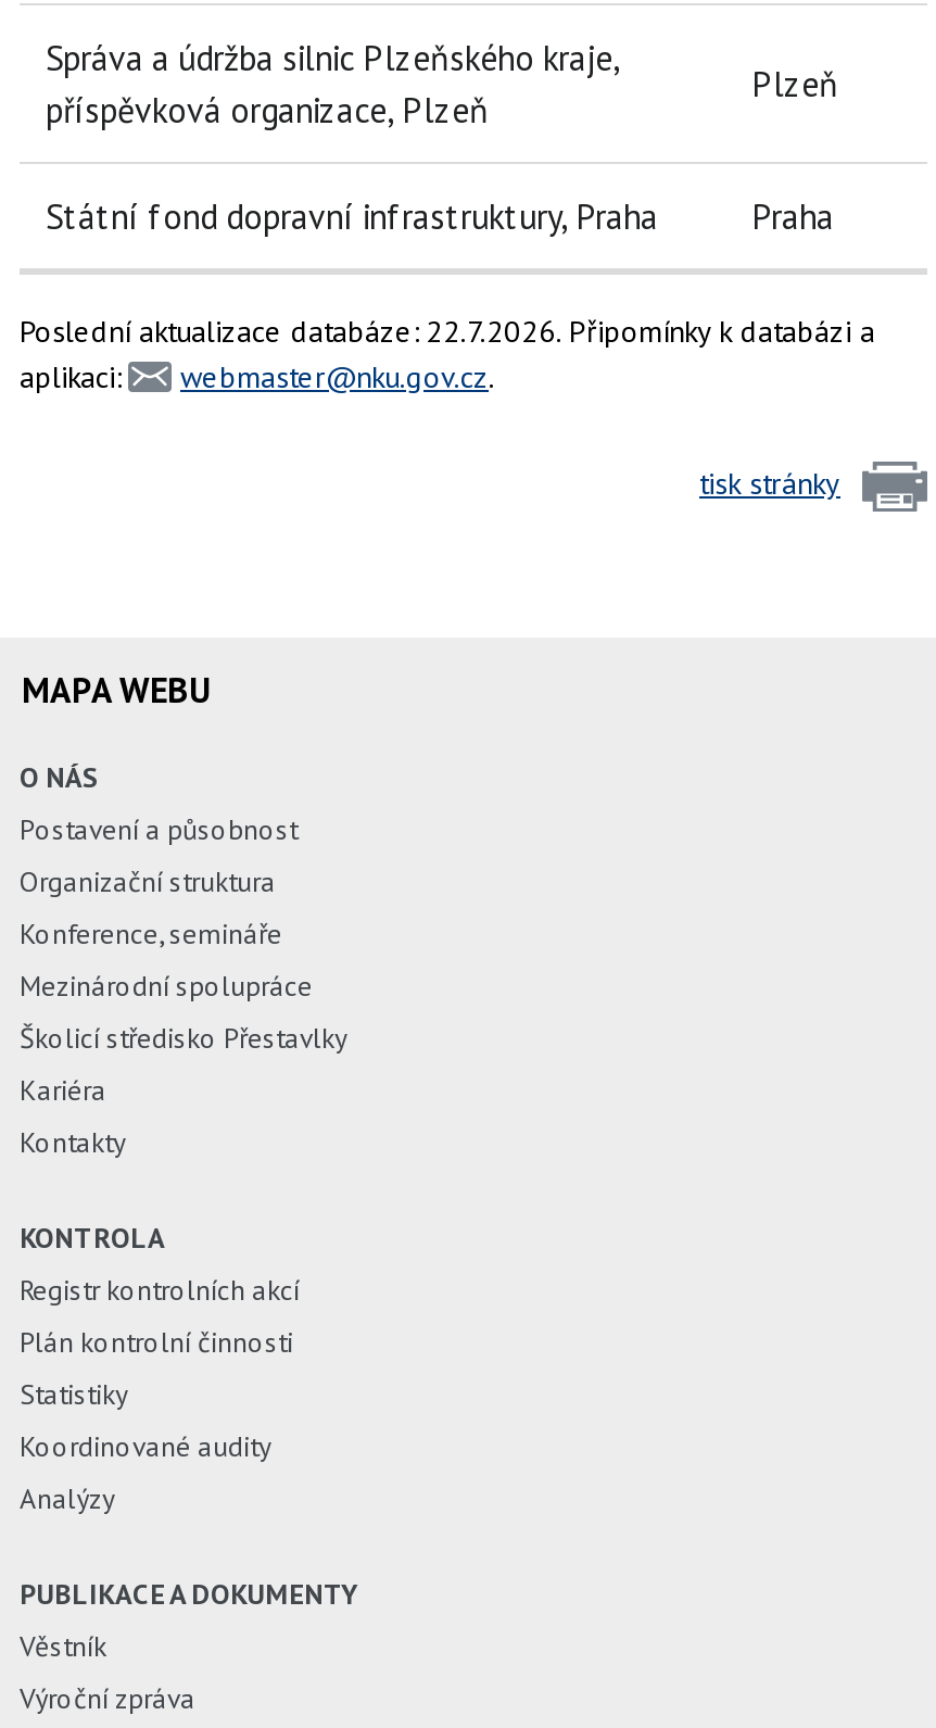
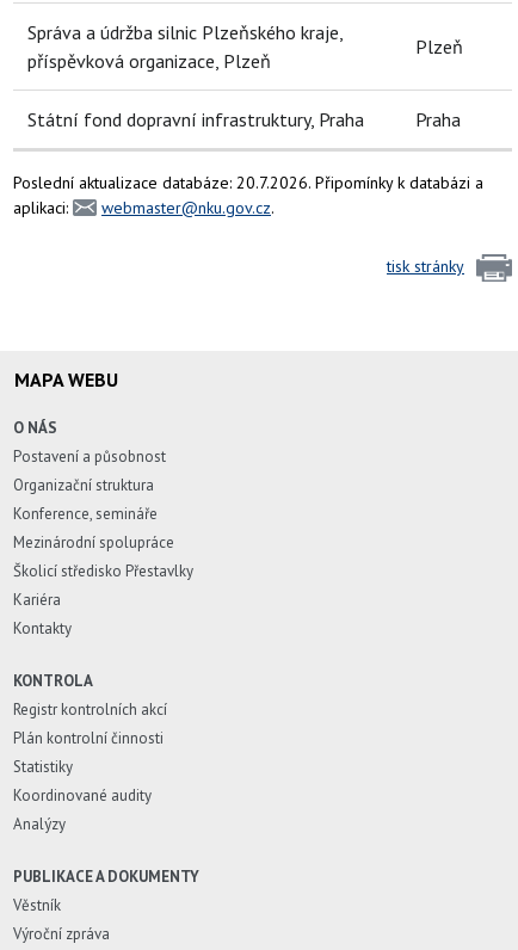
- Poslední aktualizace databáze: 22.7.2026. Připomínky k databázi a
+ Poslední aktualizace databáze: 20.7.2026. Připomínky k databázi a
